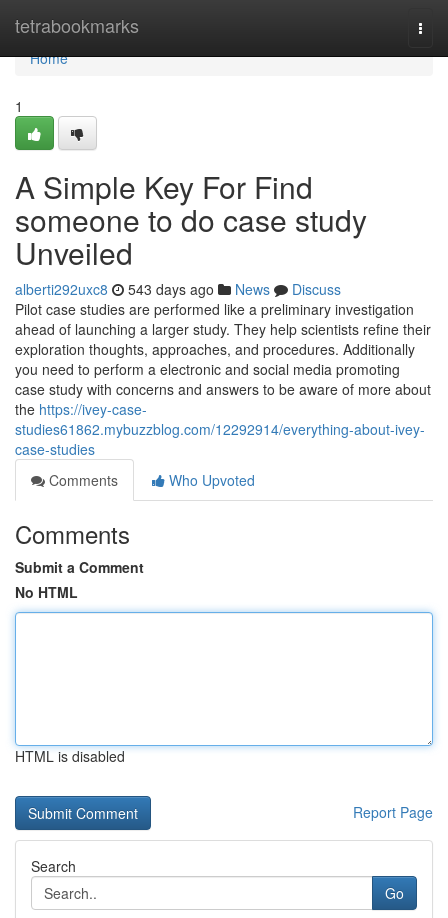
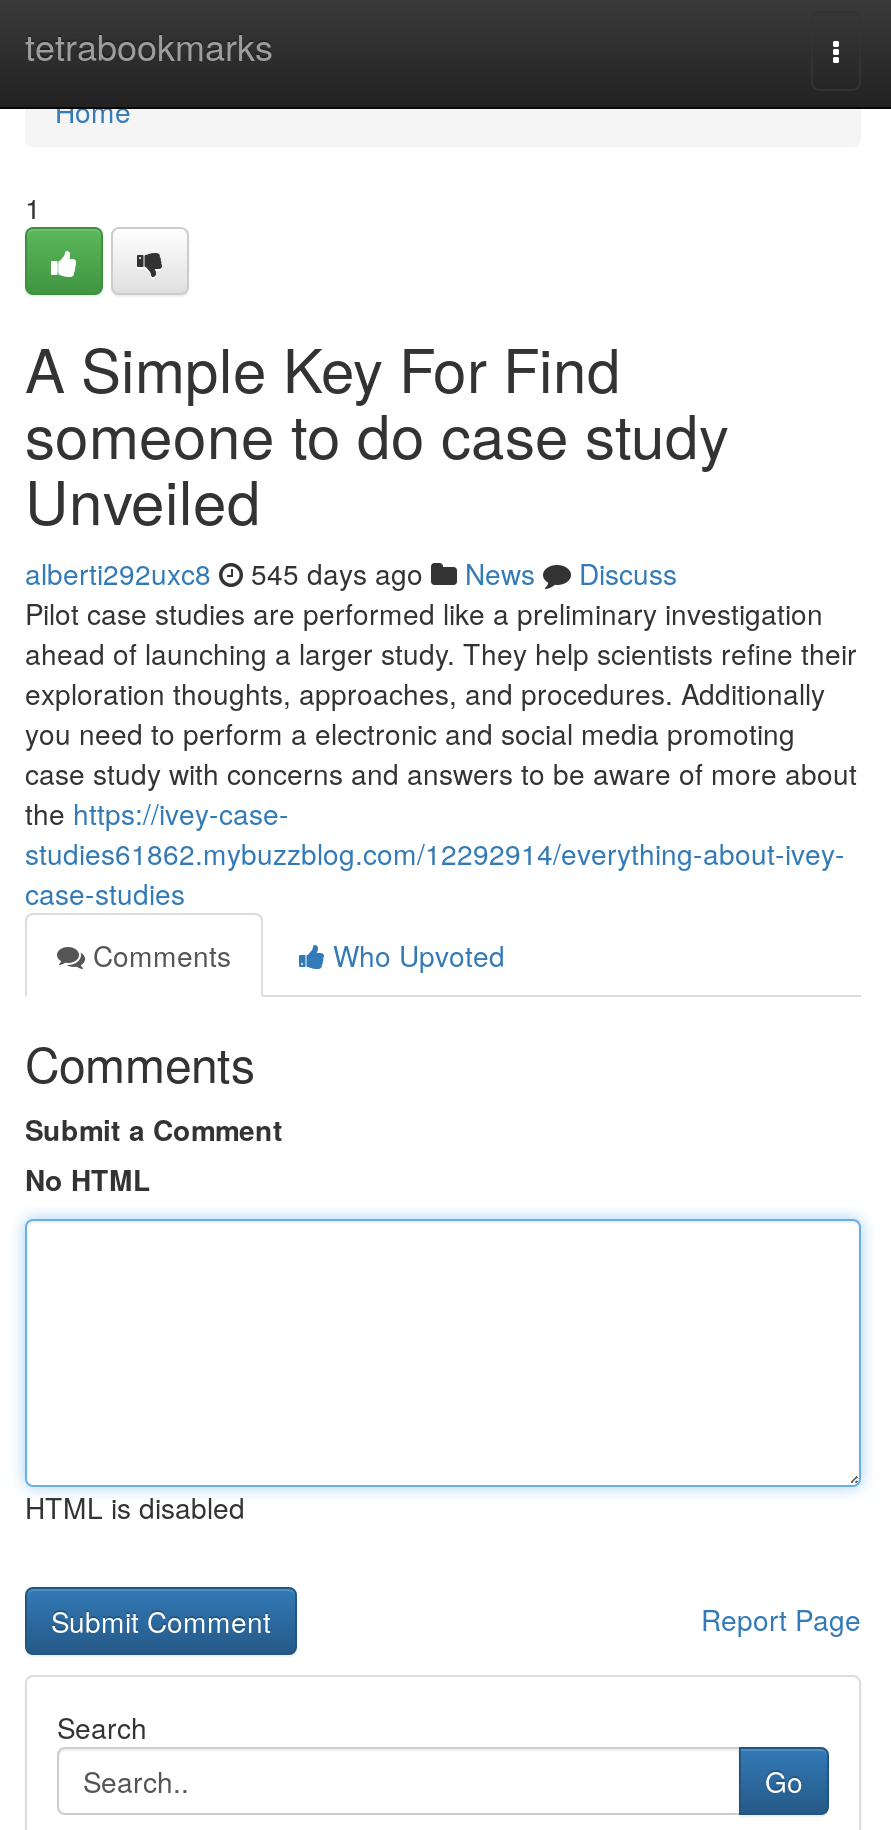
- alberti292uxc8 543 days ago News Discuss
+ alberti292uxc8 545 days ago News Discuss
